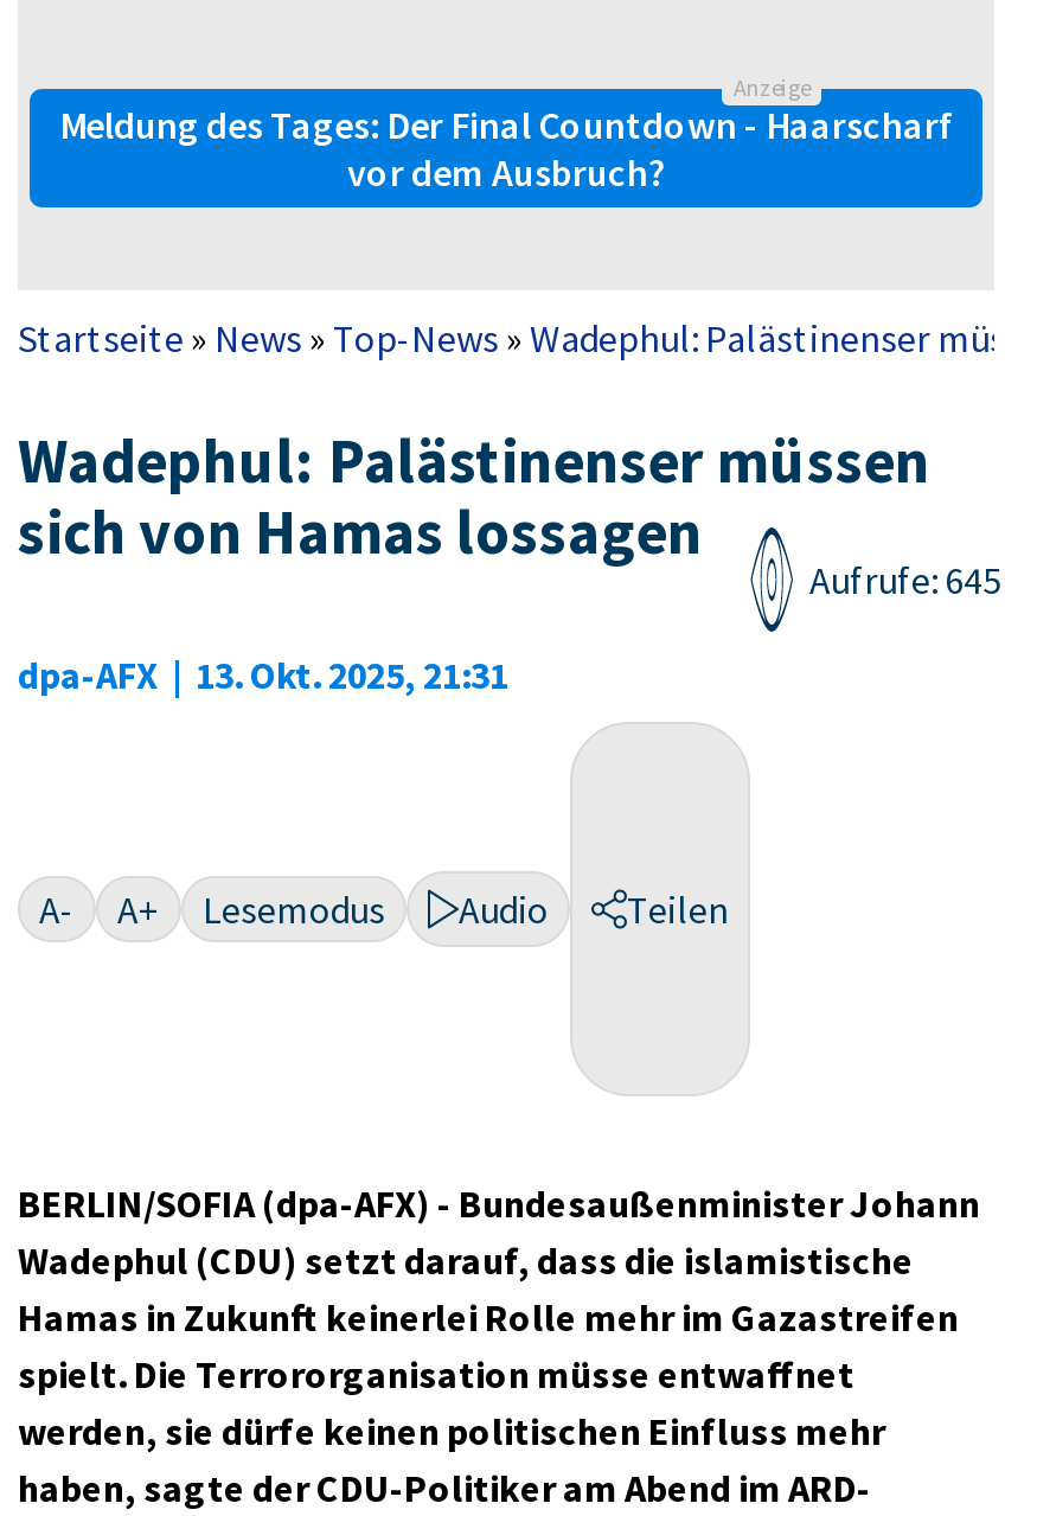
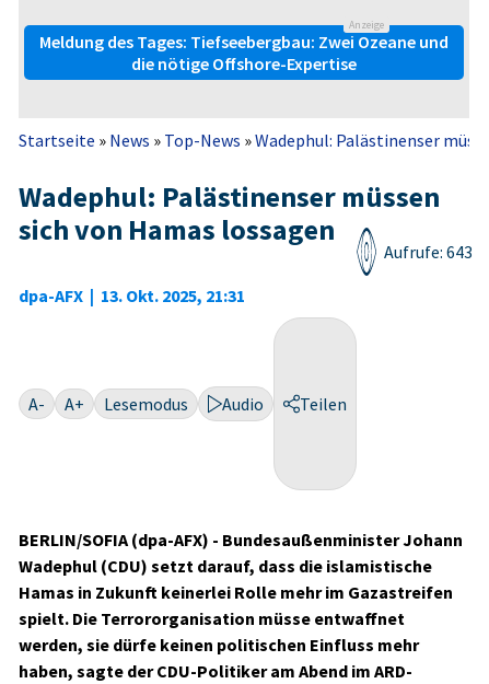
- Meldung des Tages: Der Final Countdown - Haarscharf
- vor dem Ausbruch?
+ Meldung des Tages: Tiefseebergbau: Zwei Ozeane und
+ die nötige Offshore-Expertise

- Aufrufe: 645
+ Aufrufe: 643
